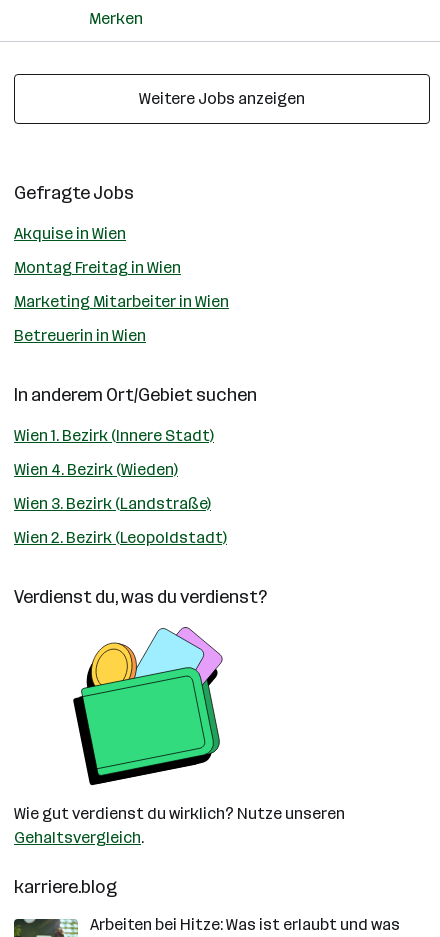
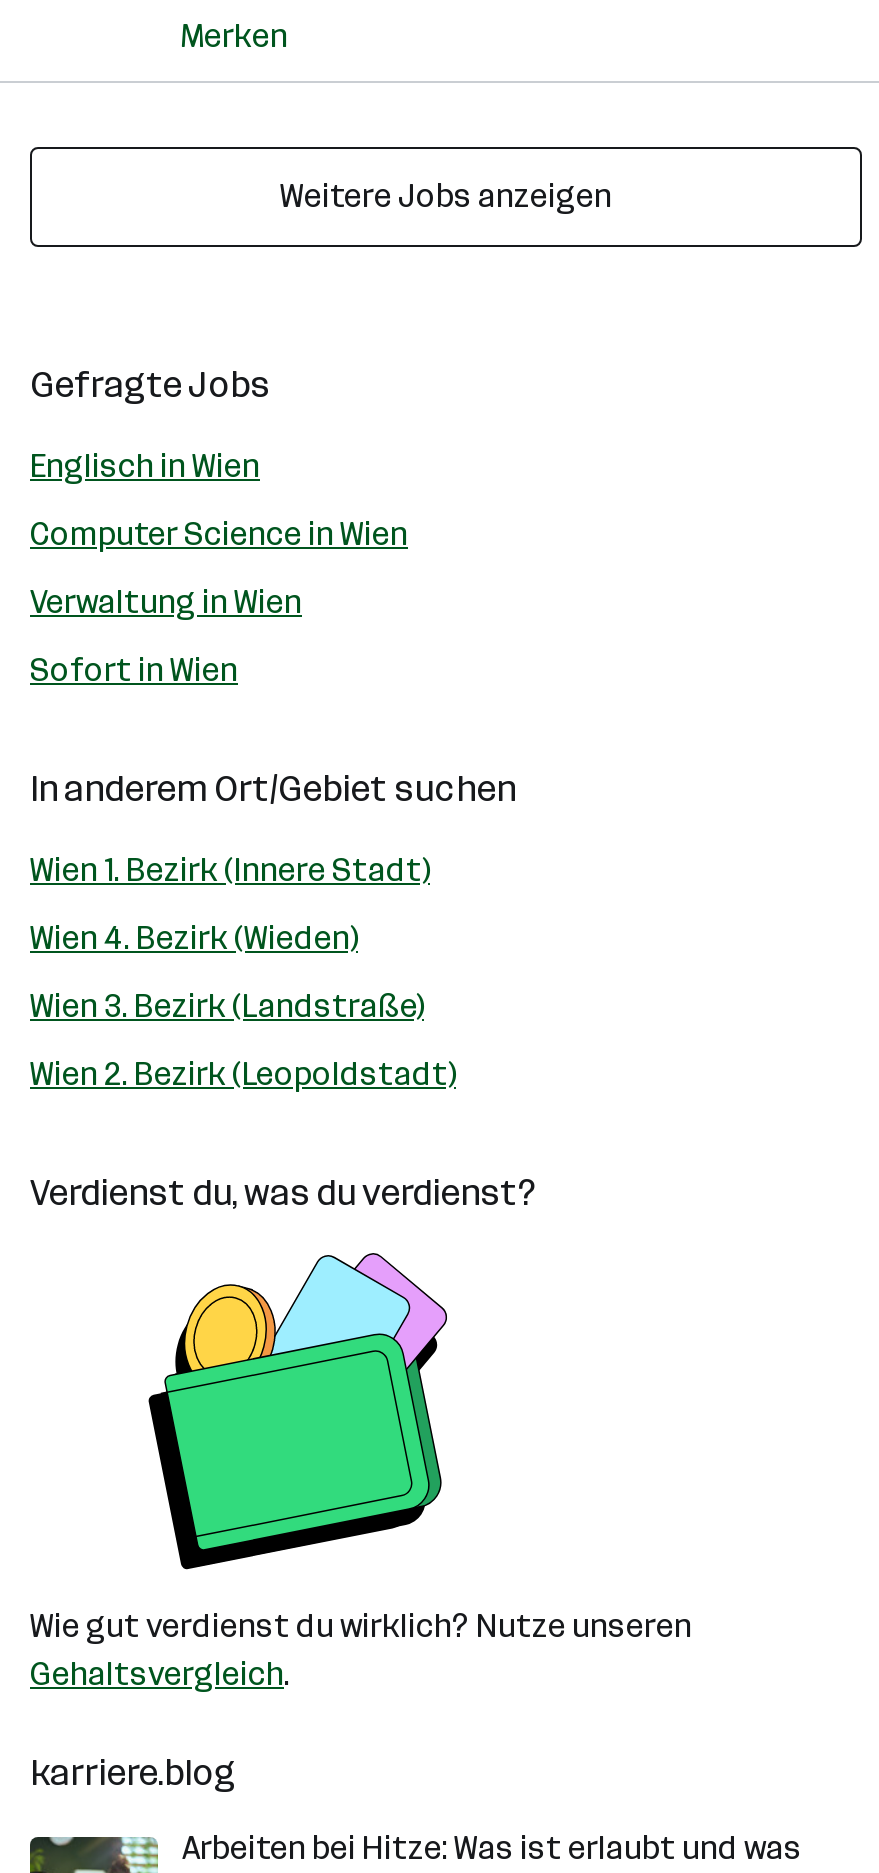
- Akquise in Wien
+ Englisch in Wien

- Montag Freitag in Wien
+ Computer Science in Wien

- Marketing Mitarbeiter in Wien
+ Verwaltung in Wien

- Betreuerin in Wien
+ Sofort in Wien
